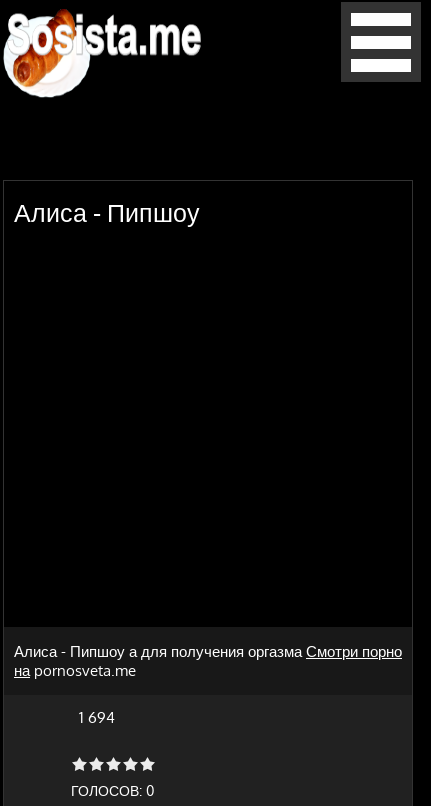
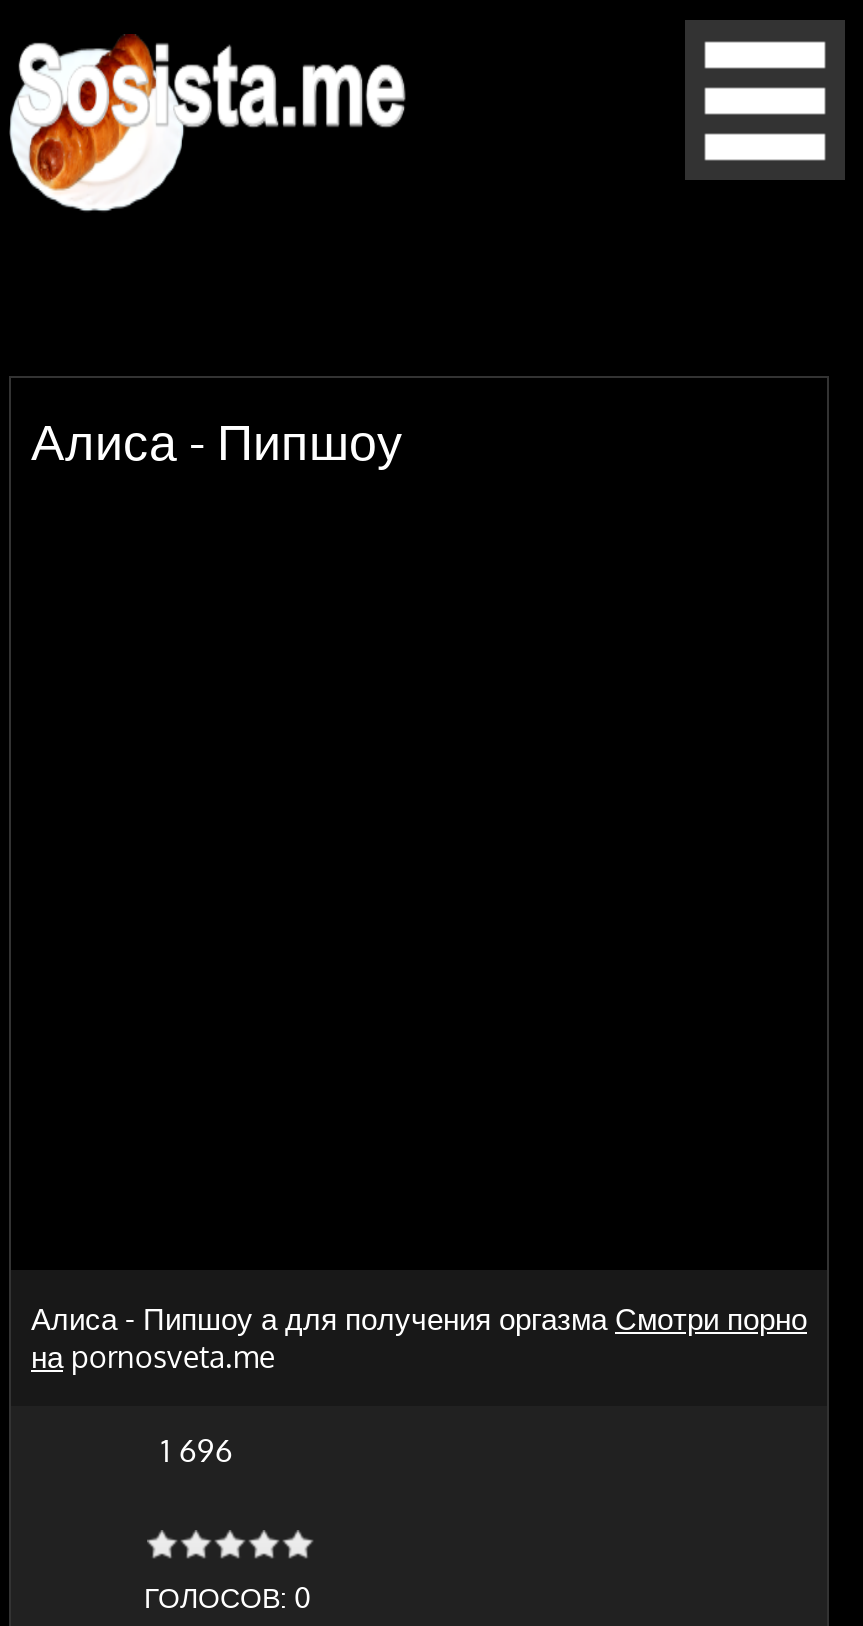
- 1 694
+ 1 696
